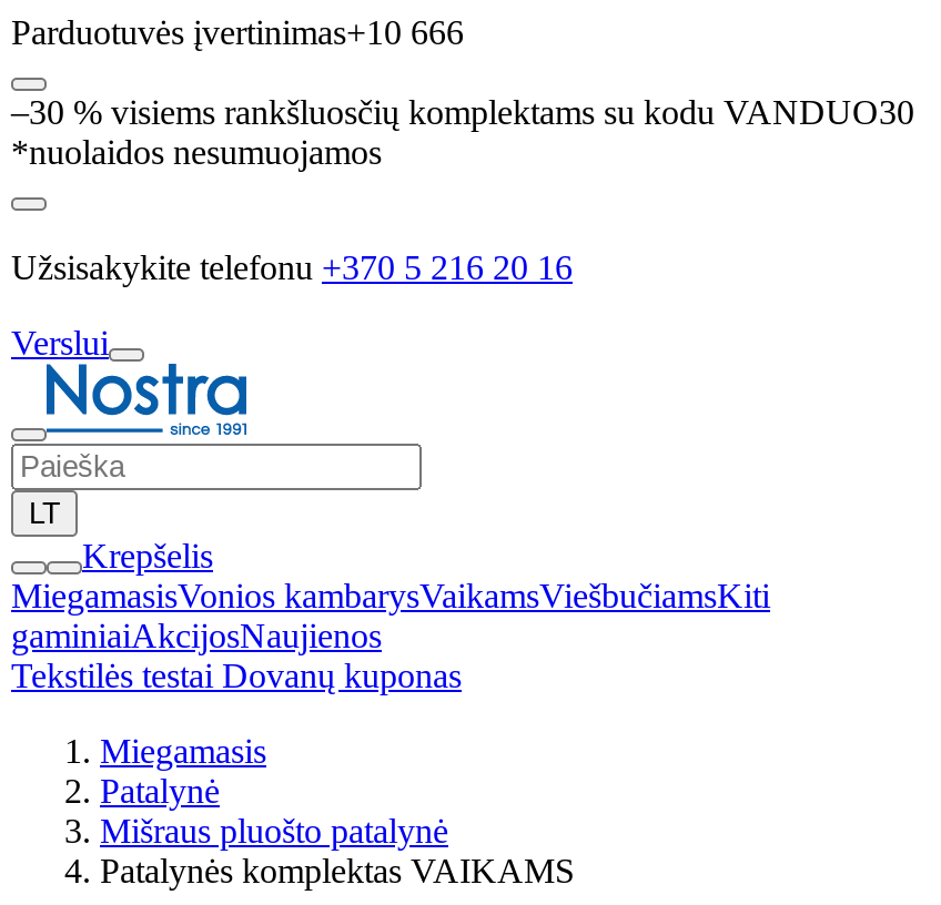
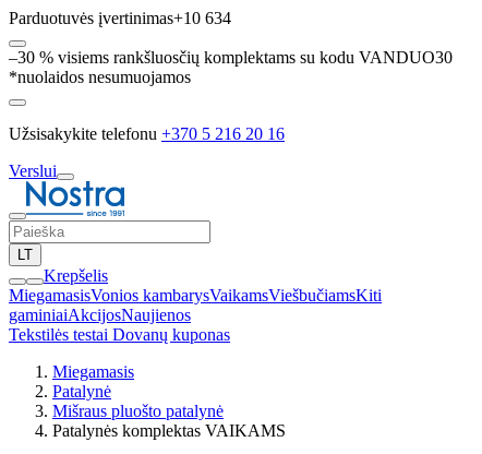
- Parduotuvės įvertinimas+10 666
+ Parduotuvės įvertinimas+10 634
